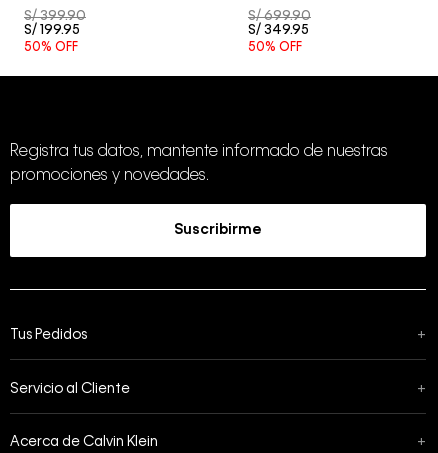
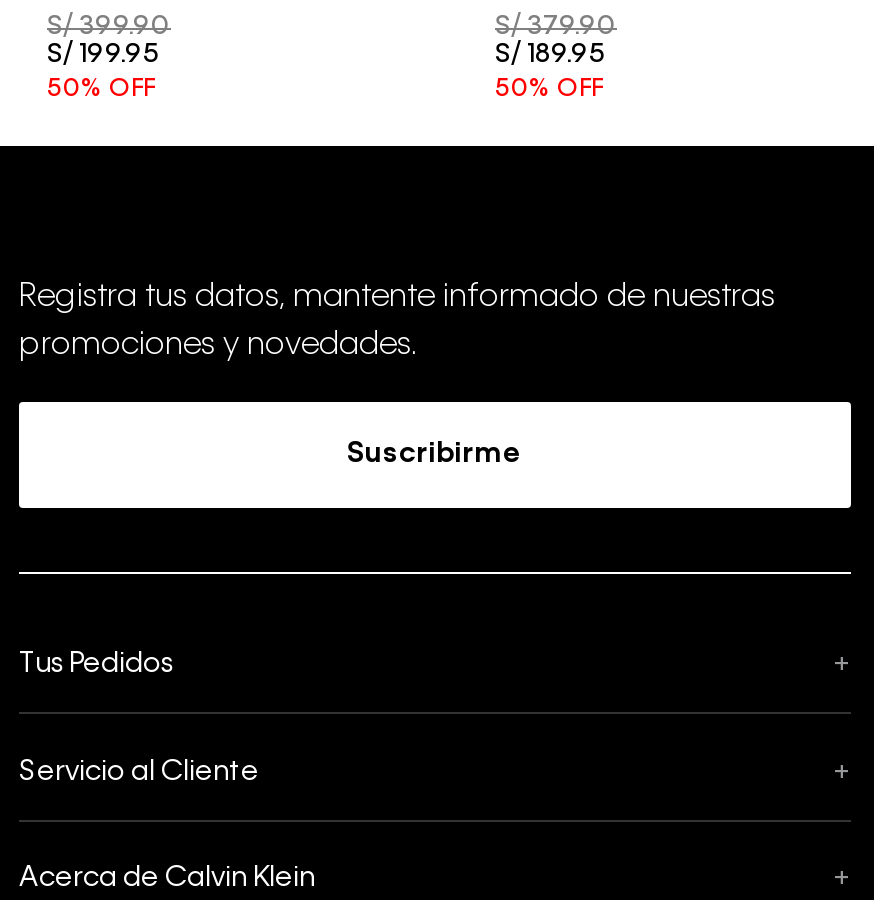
- S/ 699 90
- S/ 349 95
+ S/ 379 90
+ S/ 189 95
